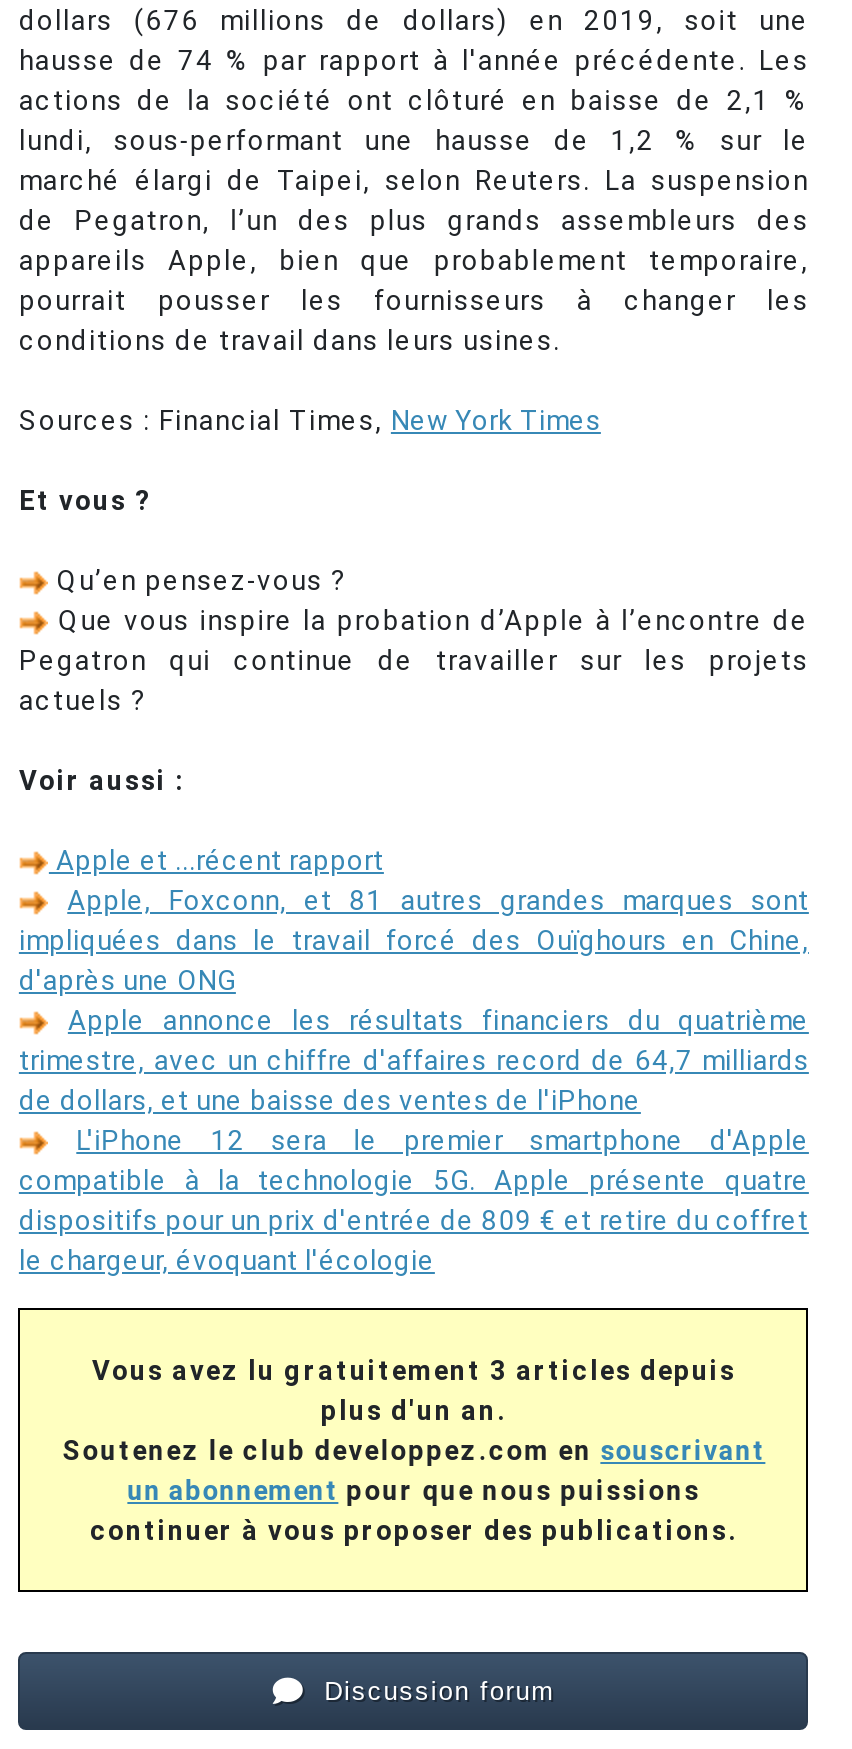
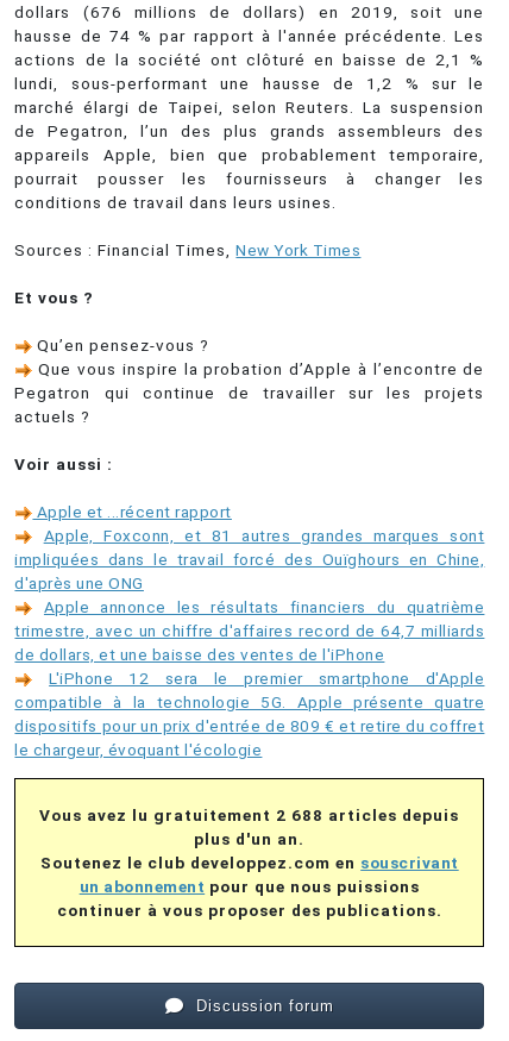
- Vous avez lu gratuitement 3 articles depuis
+ Vous avez lu gratuitement 2 688 articles depuis
